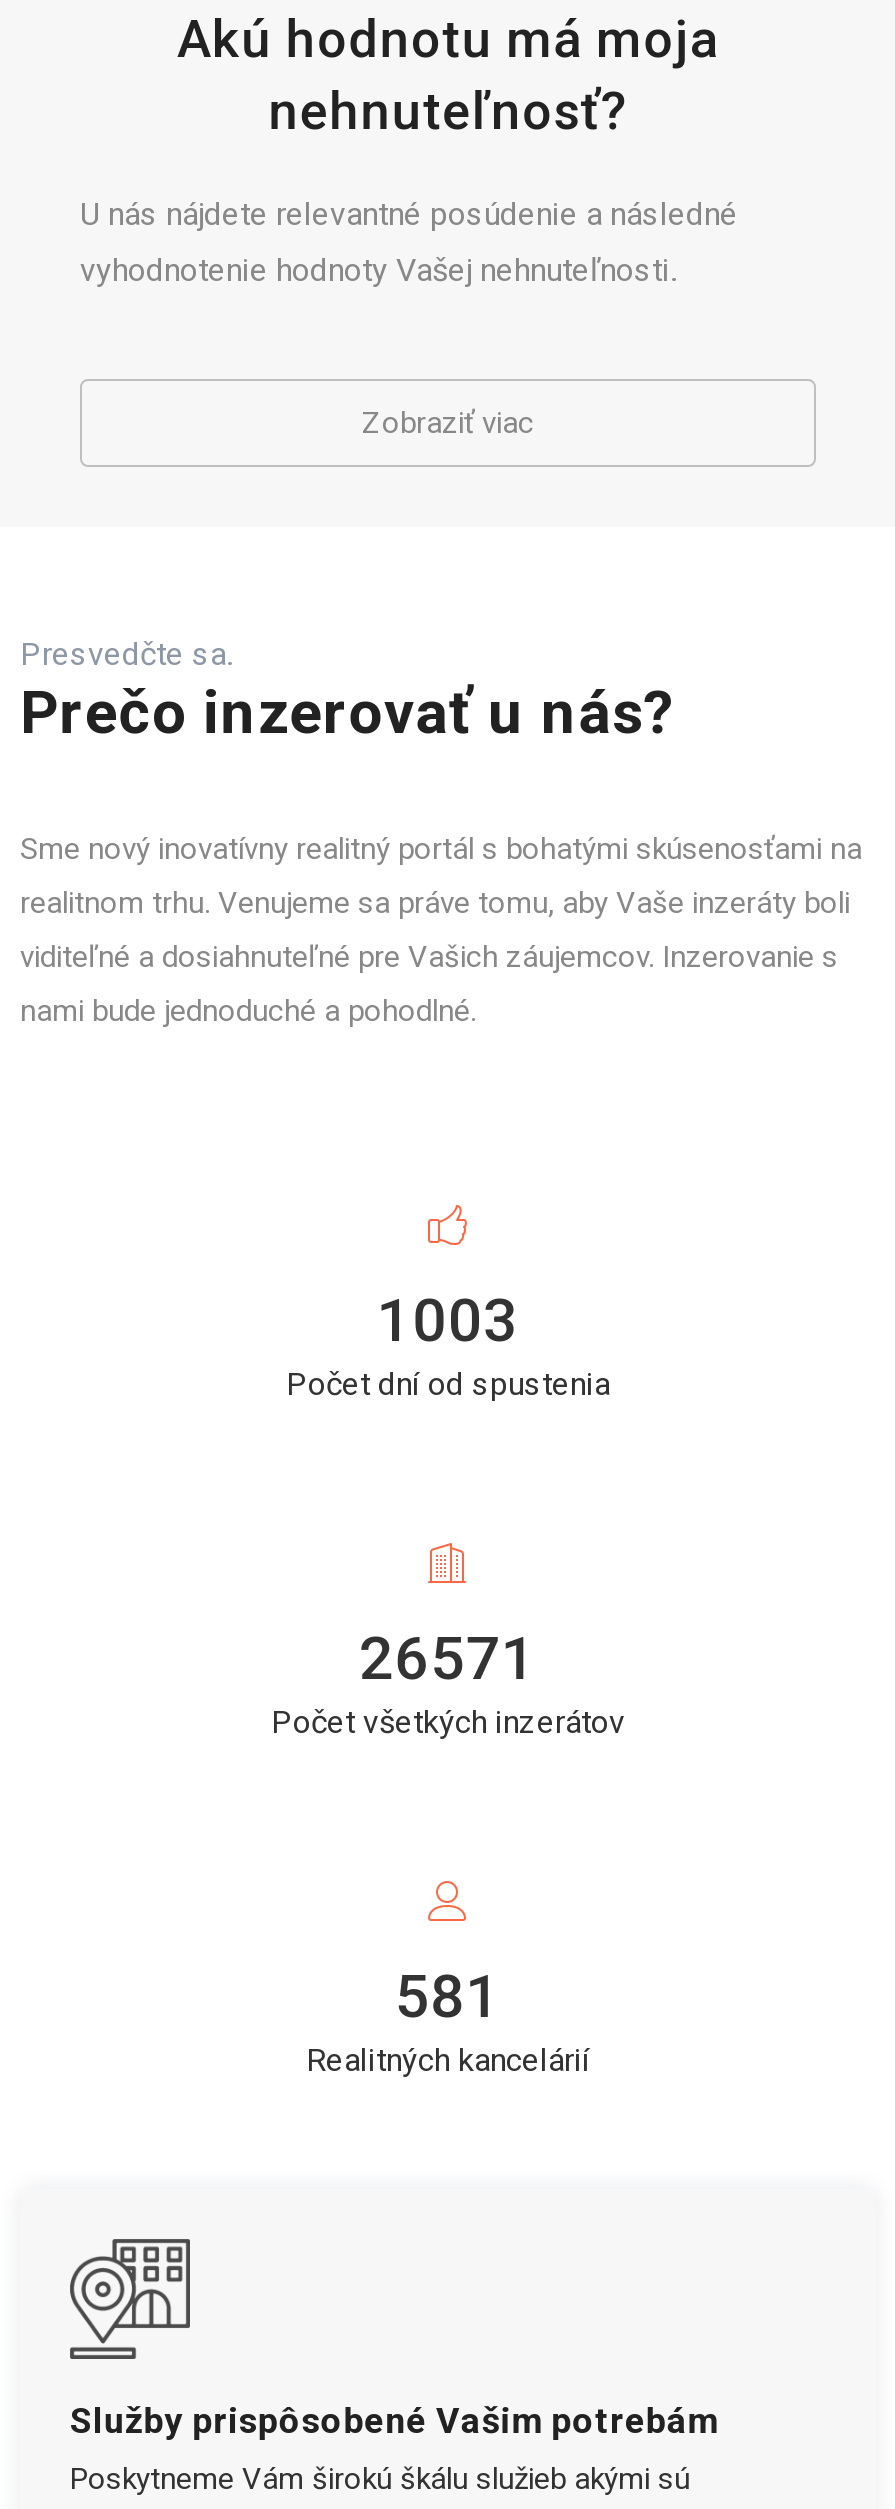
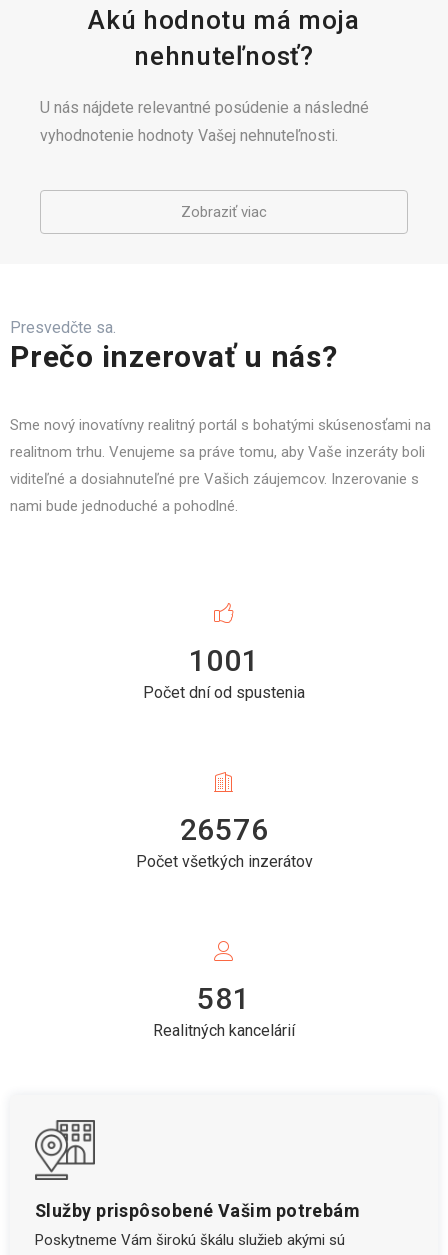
- 1003
+ 1001

- 26571
+ 26576
